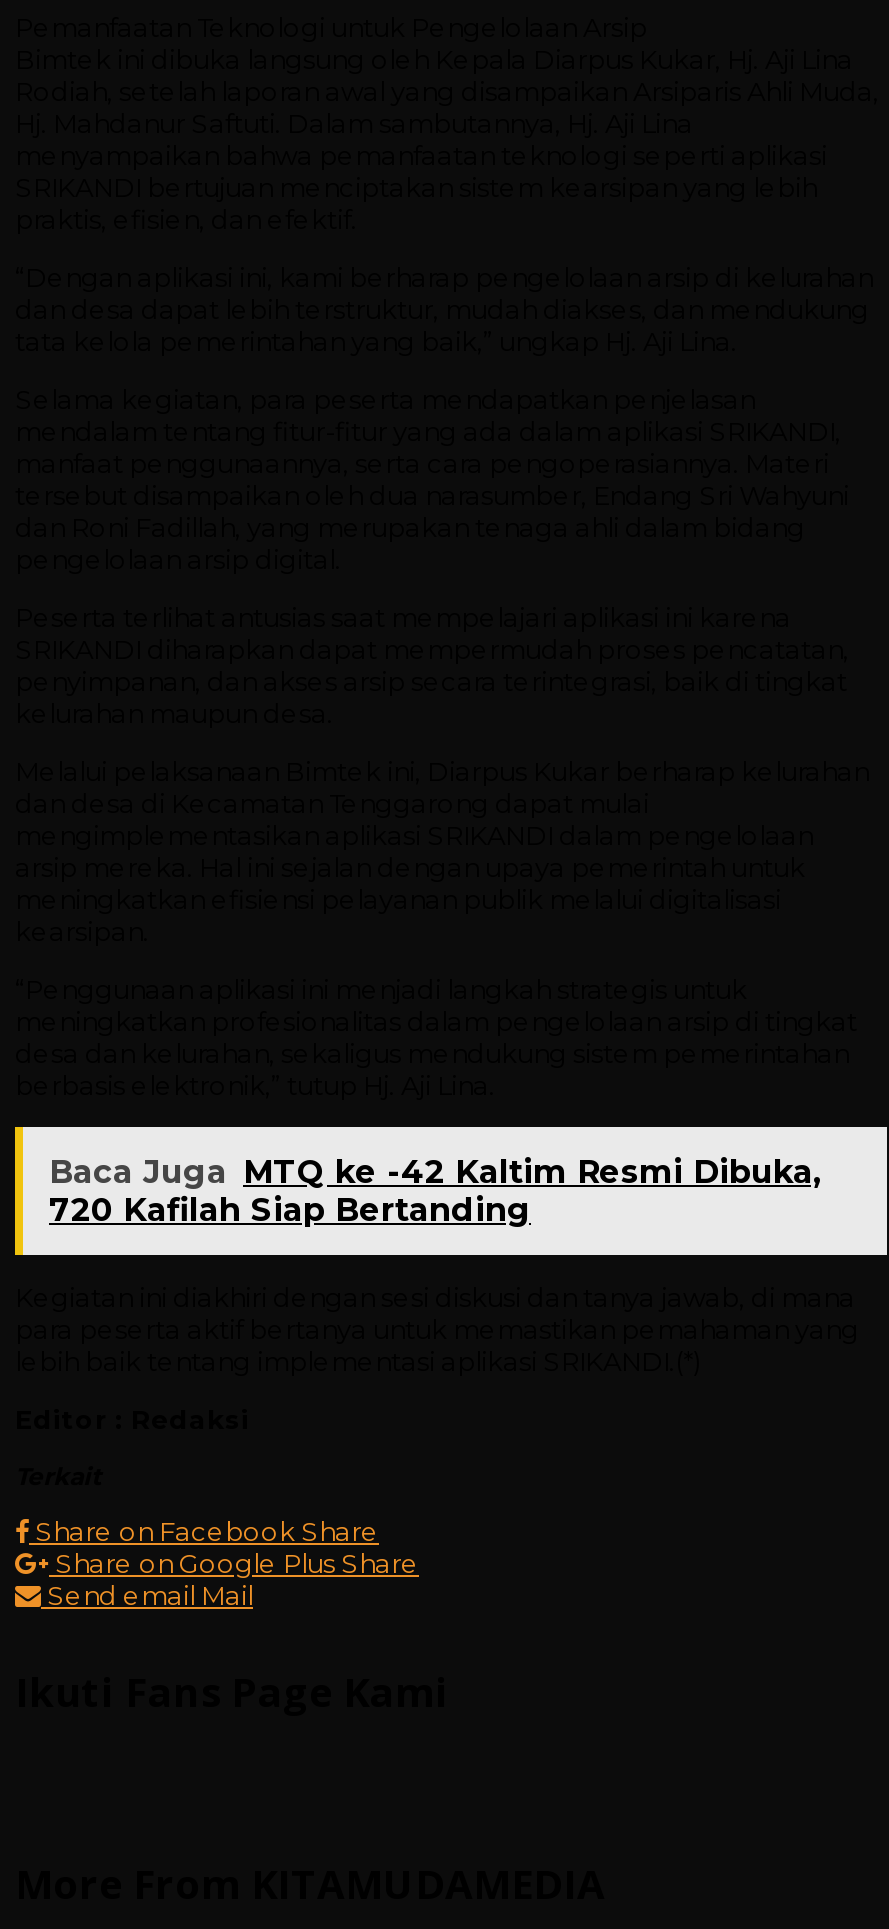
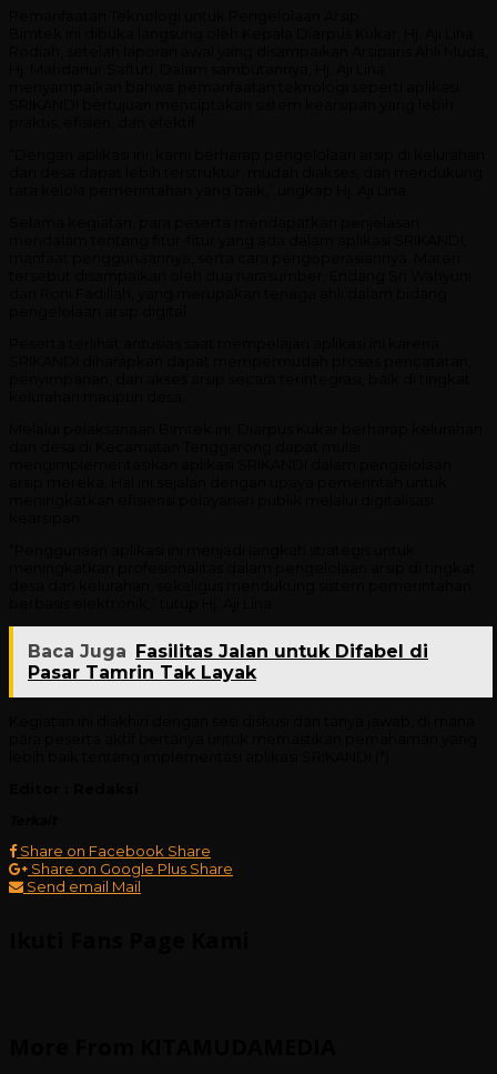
- Baca Juga MTQ ke -42 Kaltim Resmi Dibuka,
- 720 Kafilah Siap Bertanding
+ Baca Juga Fasilitas Jalan untuk Difabel di
+ Pasar Tamrin Tak Layak
